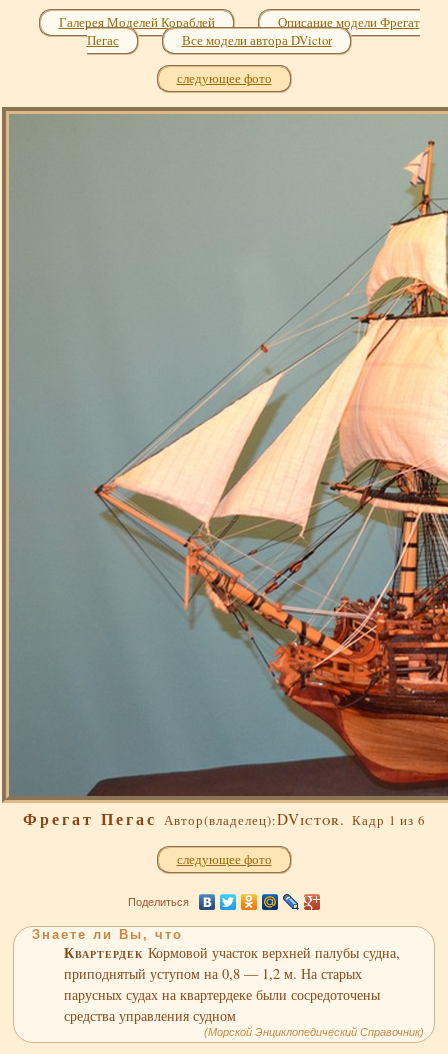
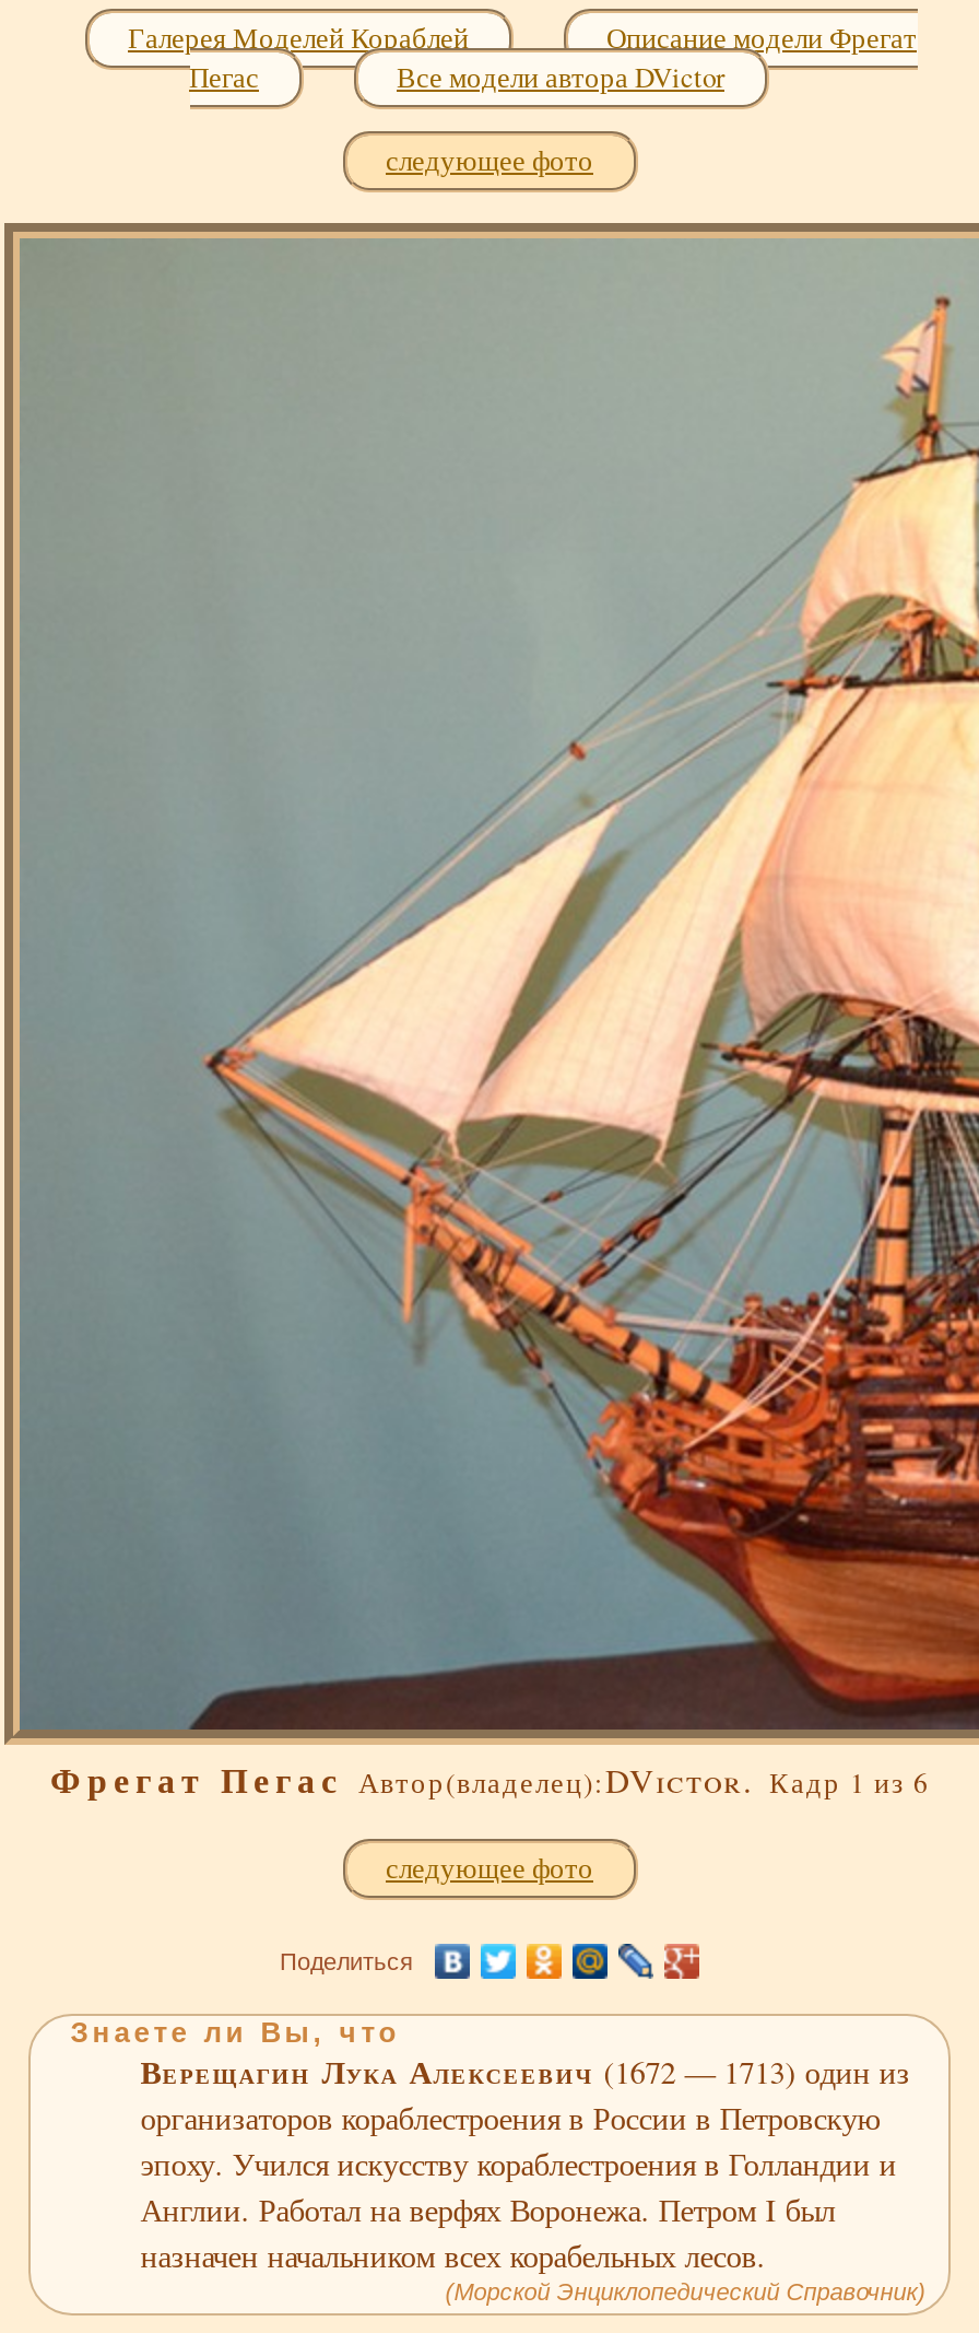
- Квартердек Кормовой участок верхней палубы судна,
- приподнятый уступом на 0,8 — 1,2 м. На старых
- парусных судах на квартердеке были сосредоточены
- средства управления судном
+ Верещагин Лука Алексеевич (1672 — 1713) один из
+ организаторов кораблестроения в России в Петровскую
+ эпоху. Учился искусству кораблестроения в Голландии и
+ Англии. Работал на верфях Воронежа. Петром I был
+ назначен начальником всех корабельных лесов.
